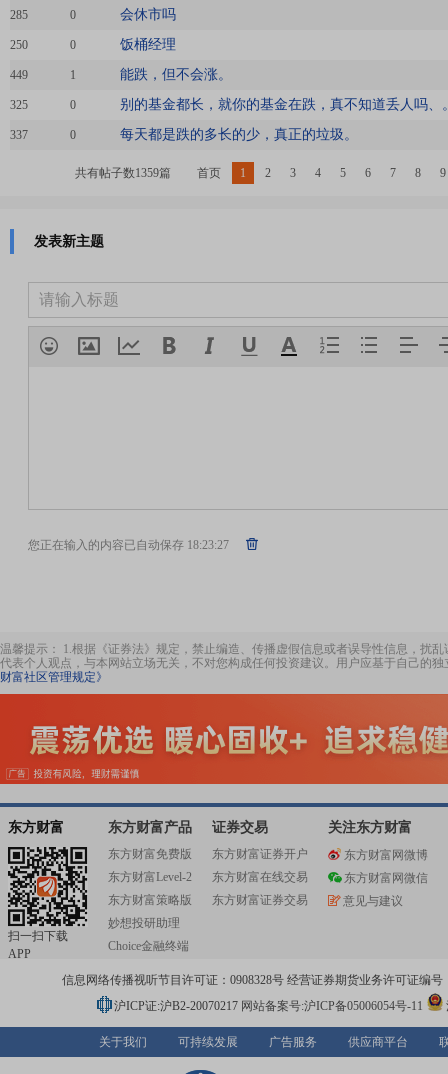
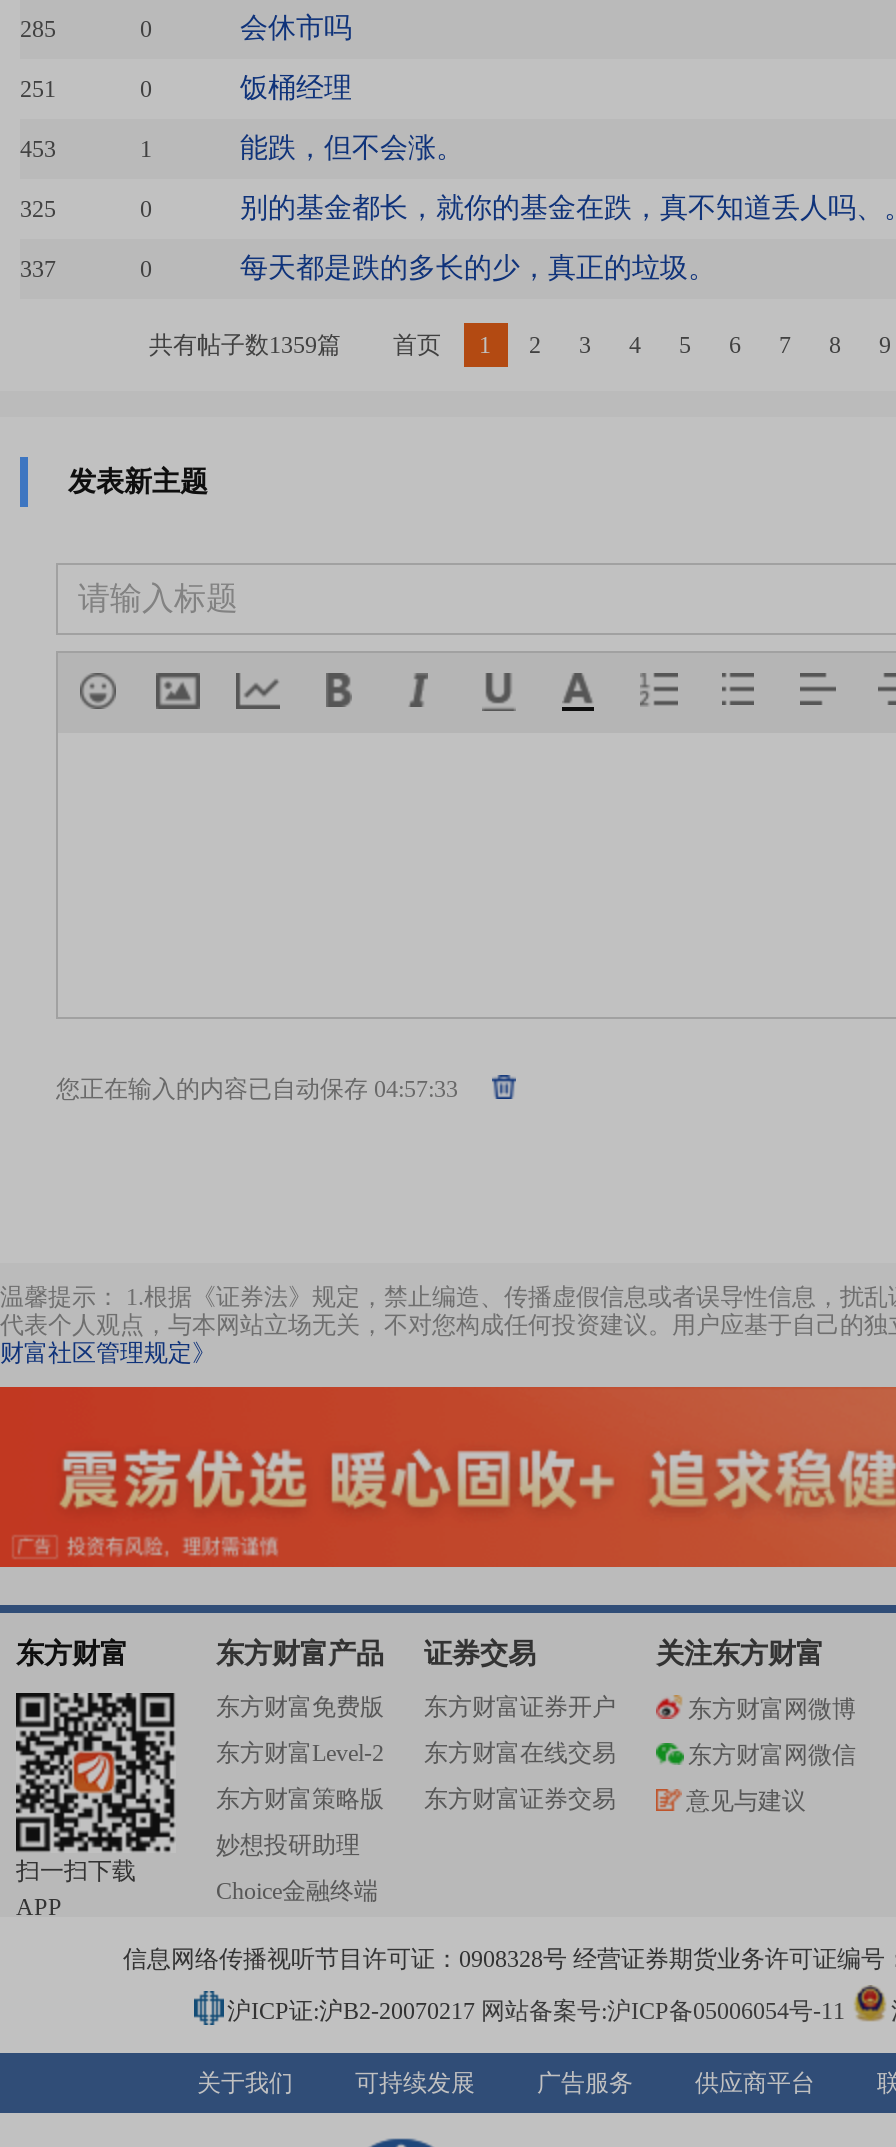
- 250
+ 251

- 449
+ 453

- 您正在输入的内容已自动保存18:23:27
+ 您正在输入的内容已自动保存04:57:33
